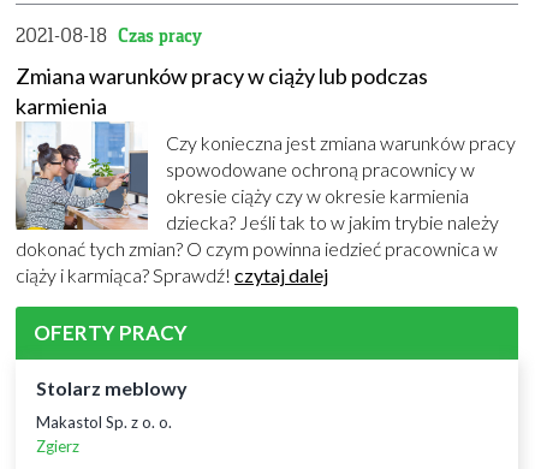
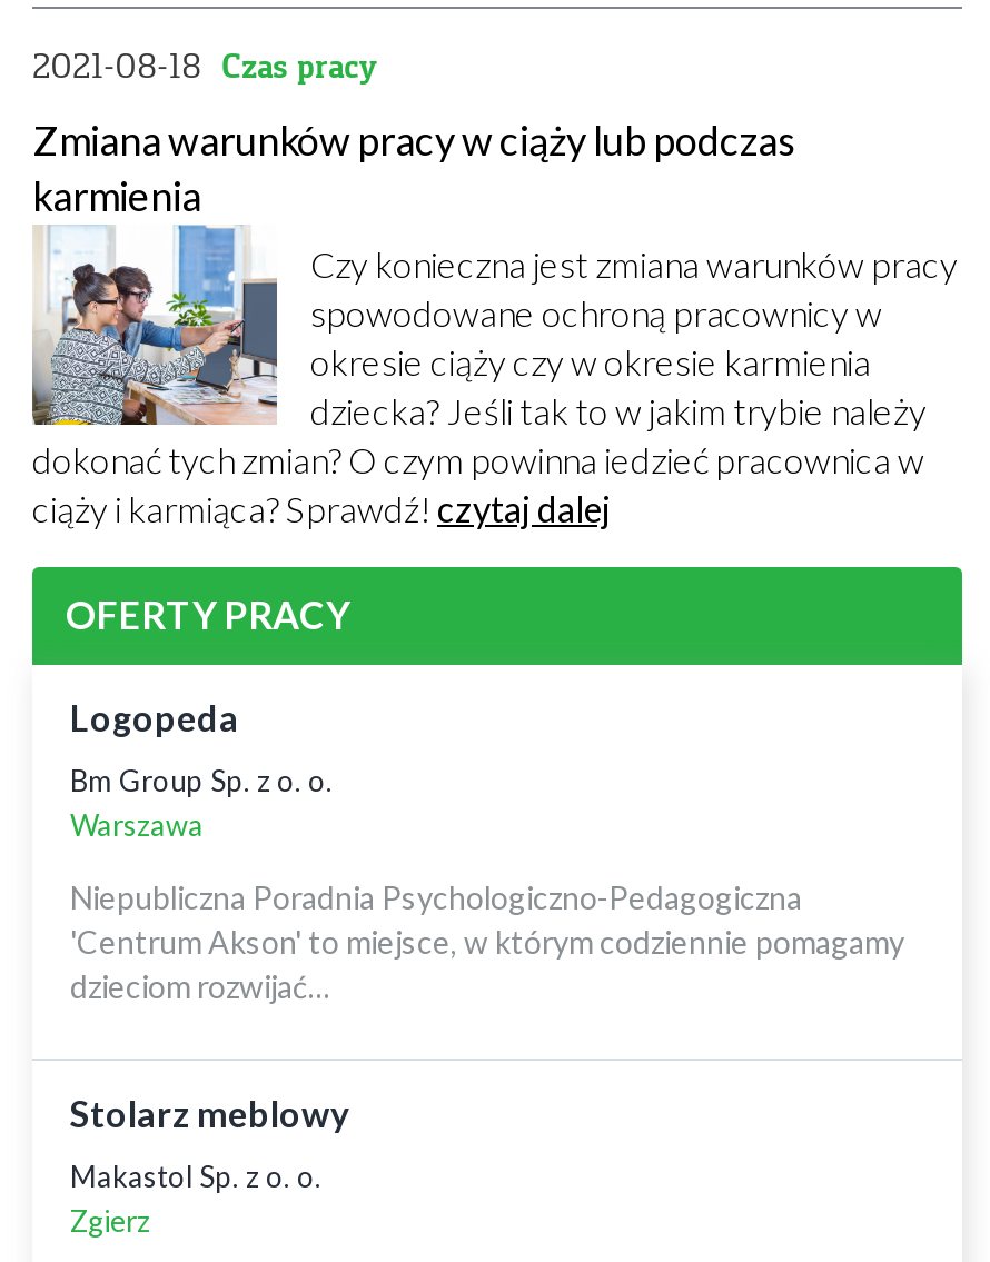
+ Logopeda
+ Bm Group Sp. z o. o.
+ Warszawa
+ Niepubliczna Poradnia Psychologiczno-Pedagogiczna
+ 'Centrum Akson' to miejsce, w którym codziennie pomagamy
+ dzieciom rozwijać…
